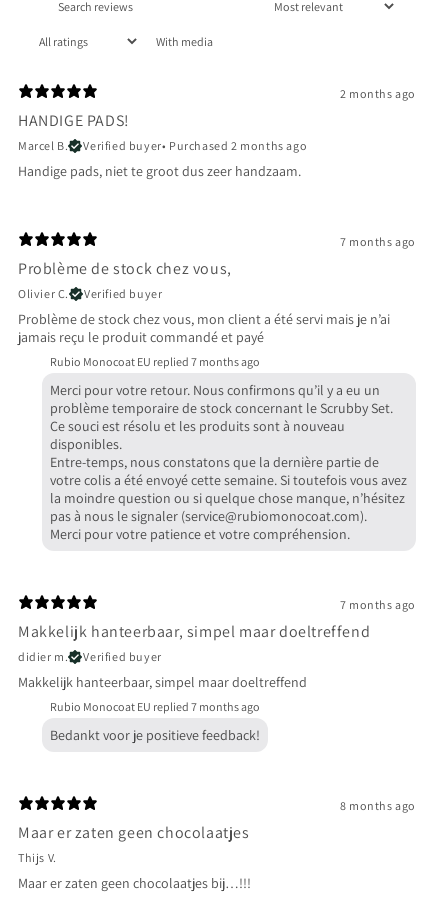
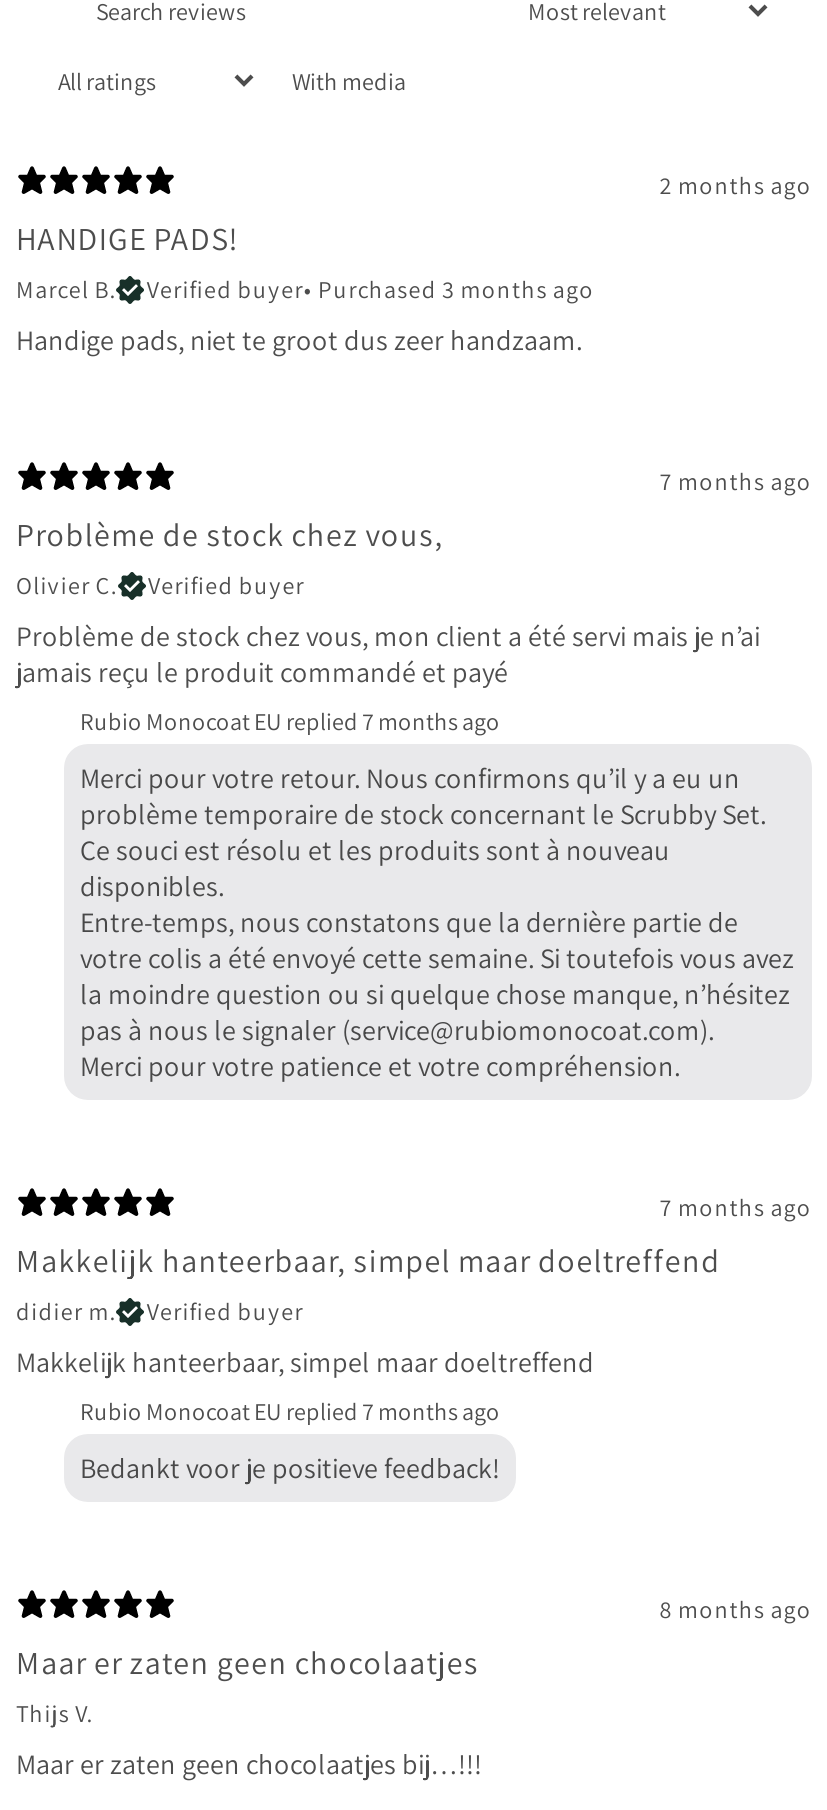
- Verified buyer• Purchased 2 months ago
+ Verified buyer• Purchased 3 months ago
